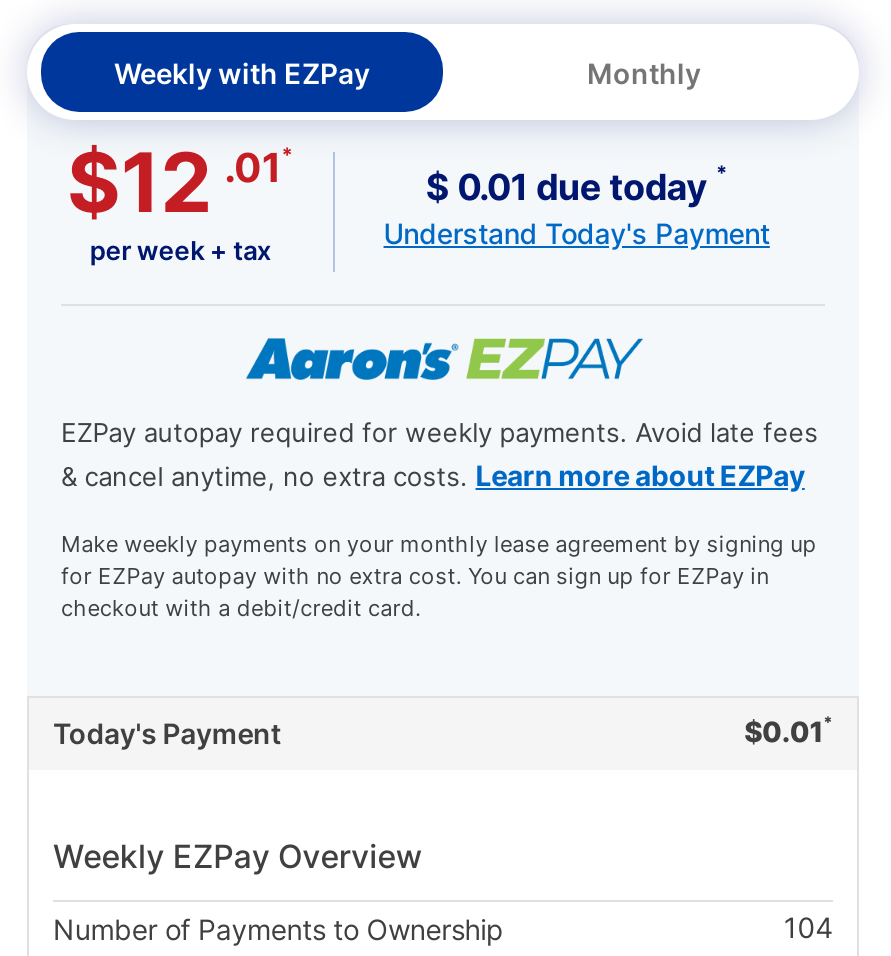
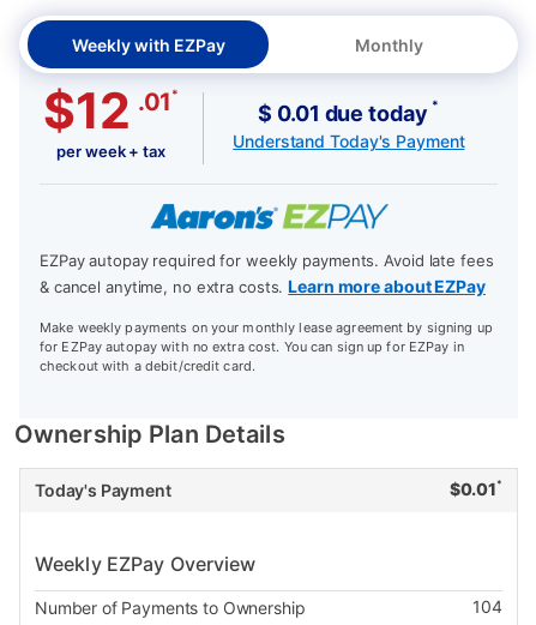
+ Ownership Plan Details
